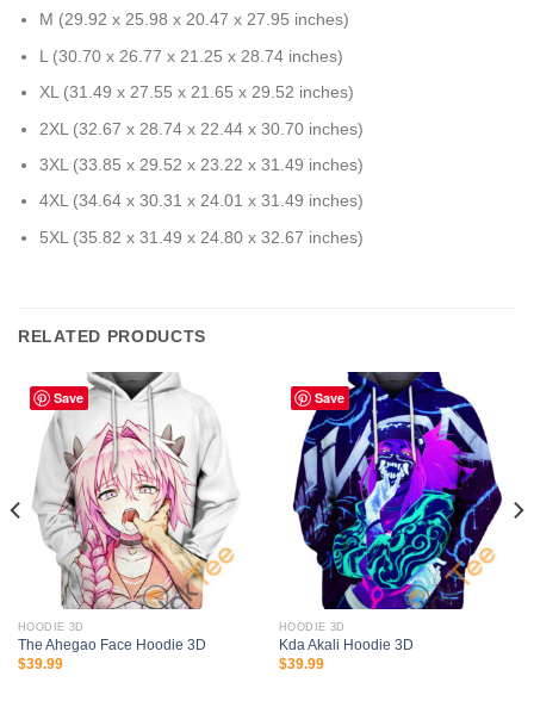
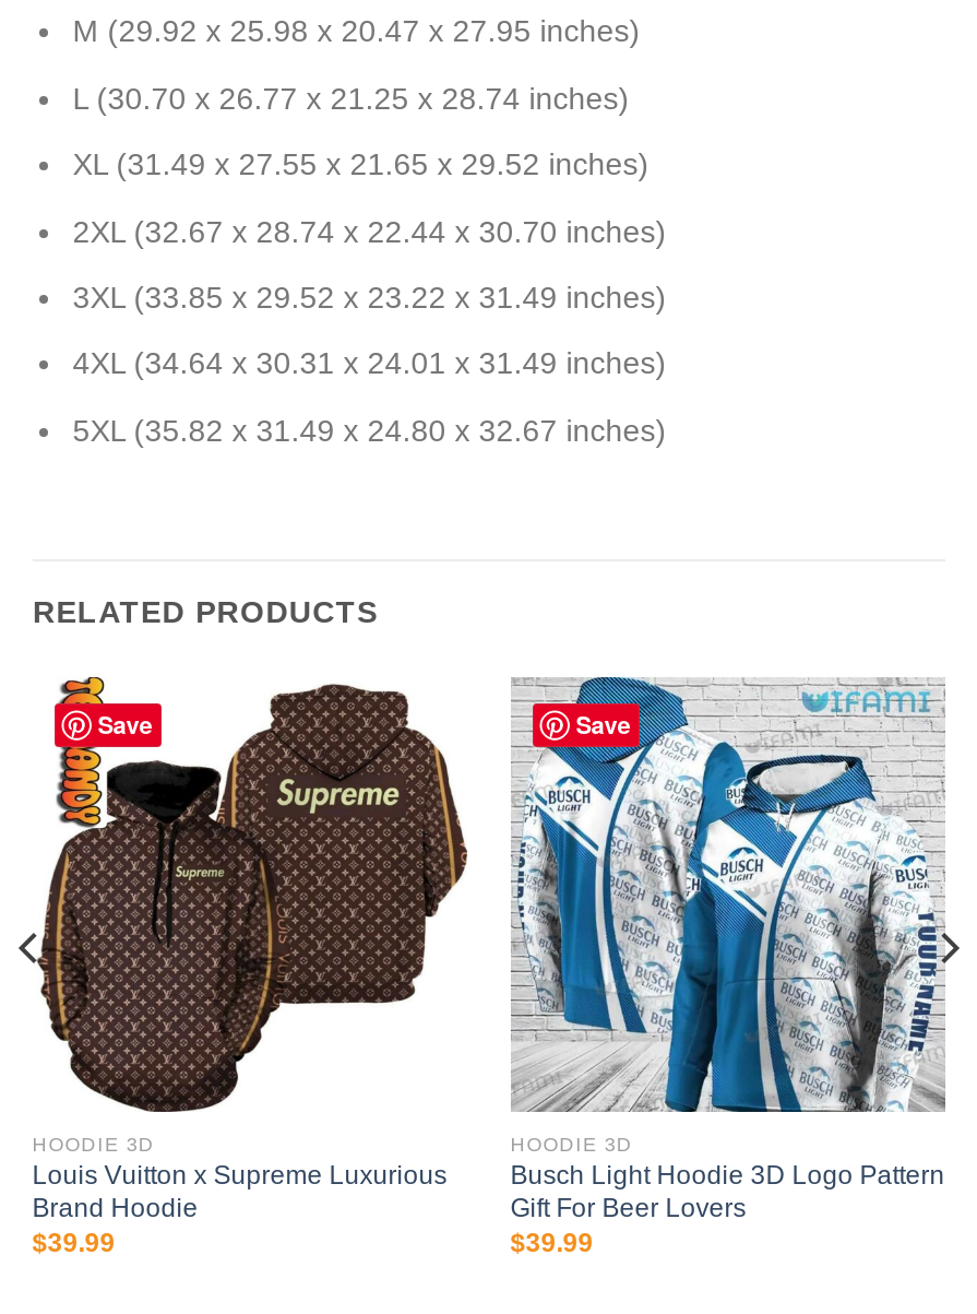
- [image]
- The Ahegao Face Hoodie 3D
+ [image]
+ Louis Vuitton x Supreme Luxurious
+ Brand Hoodie

- [image]
- Kda Akali Hoodie 3D
+ [image]
+ Busch Light Hoodie 3D Logo Pattern
+ Gift For Beer Lovers
